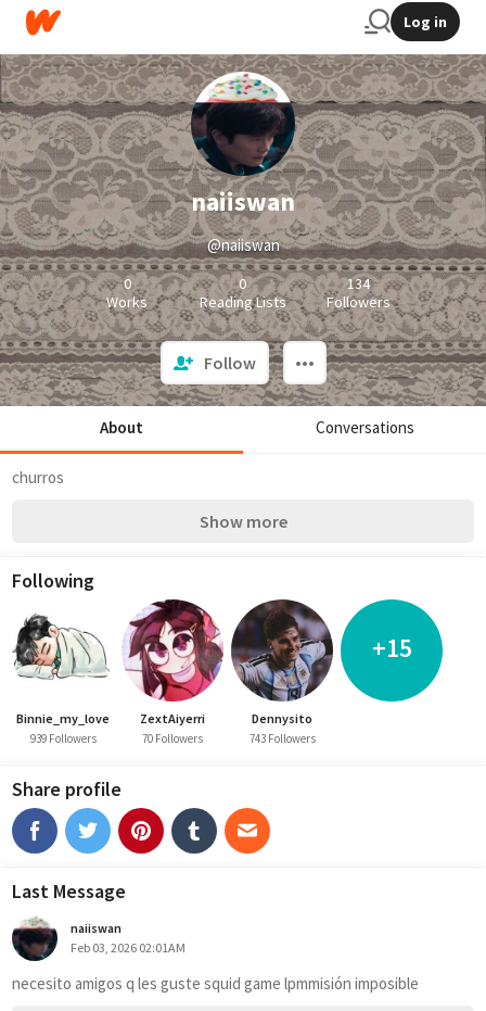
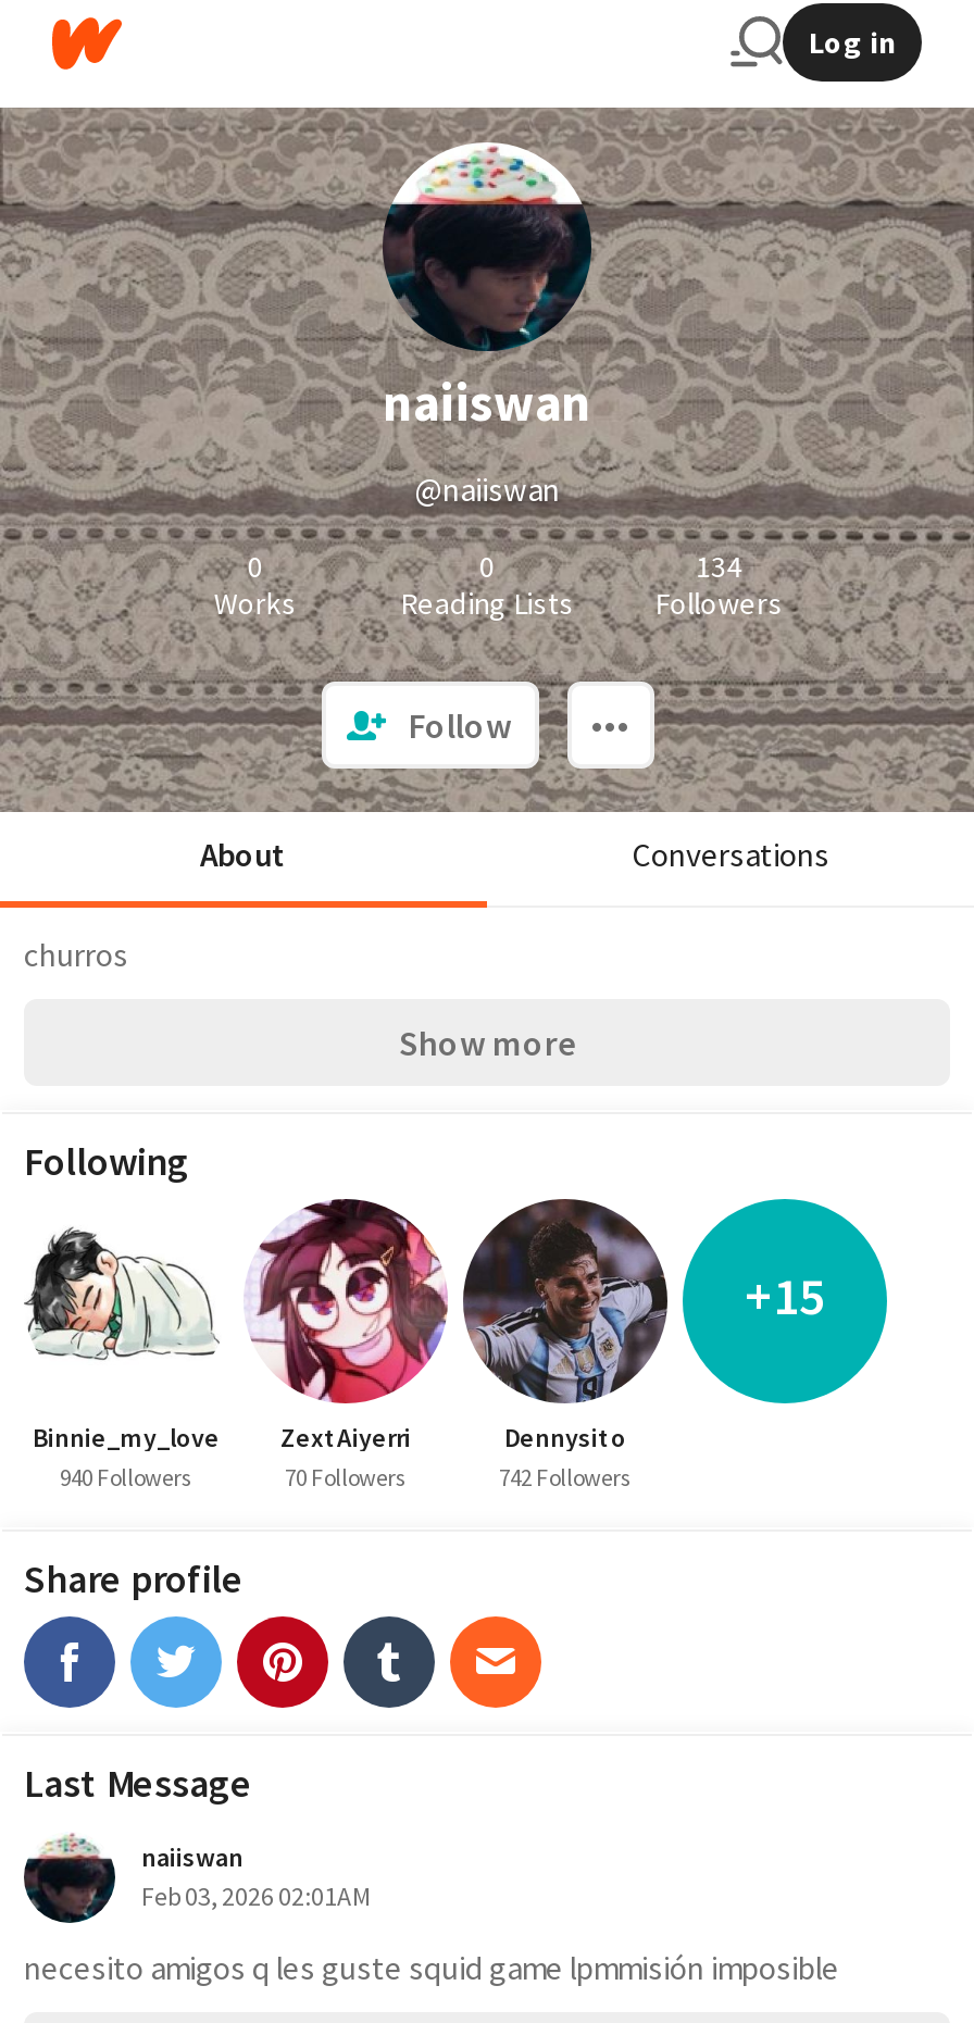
- 939 Followers
+ 940 Followers

- 743 Followers
+ 742 Followers
